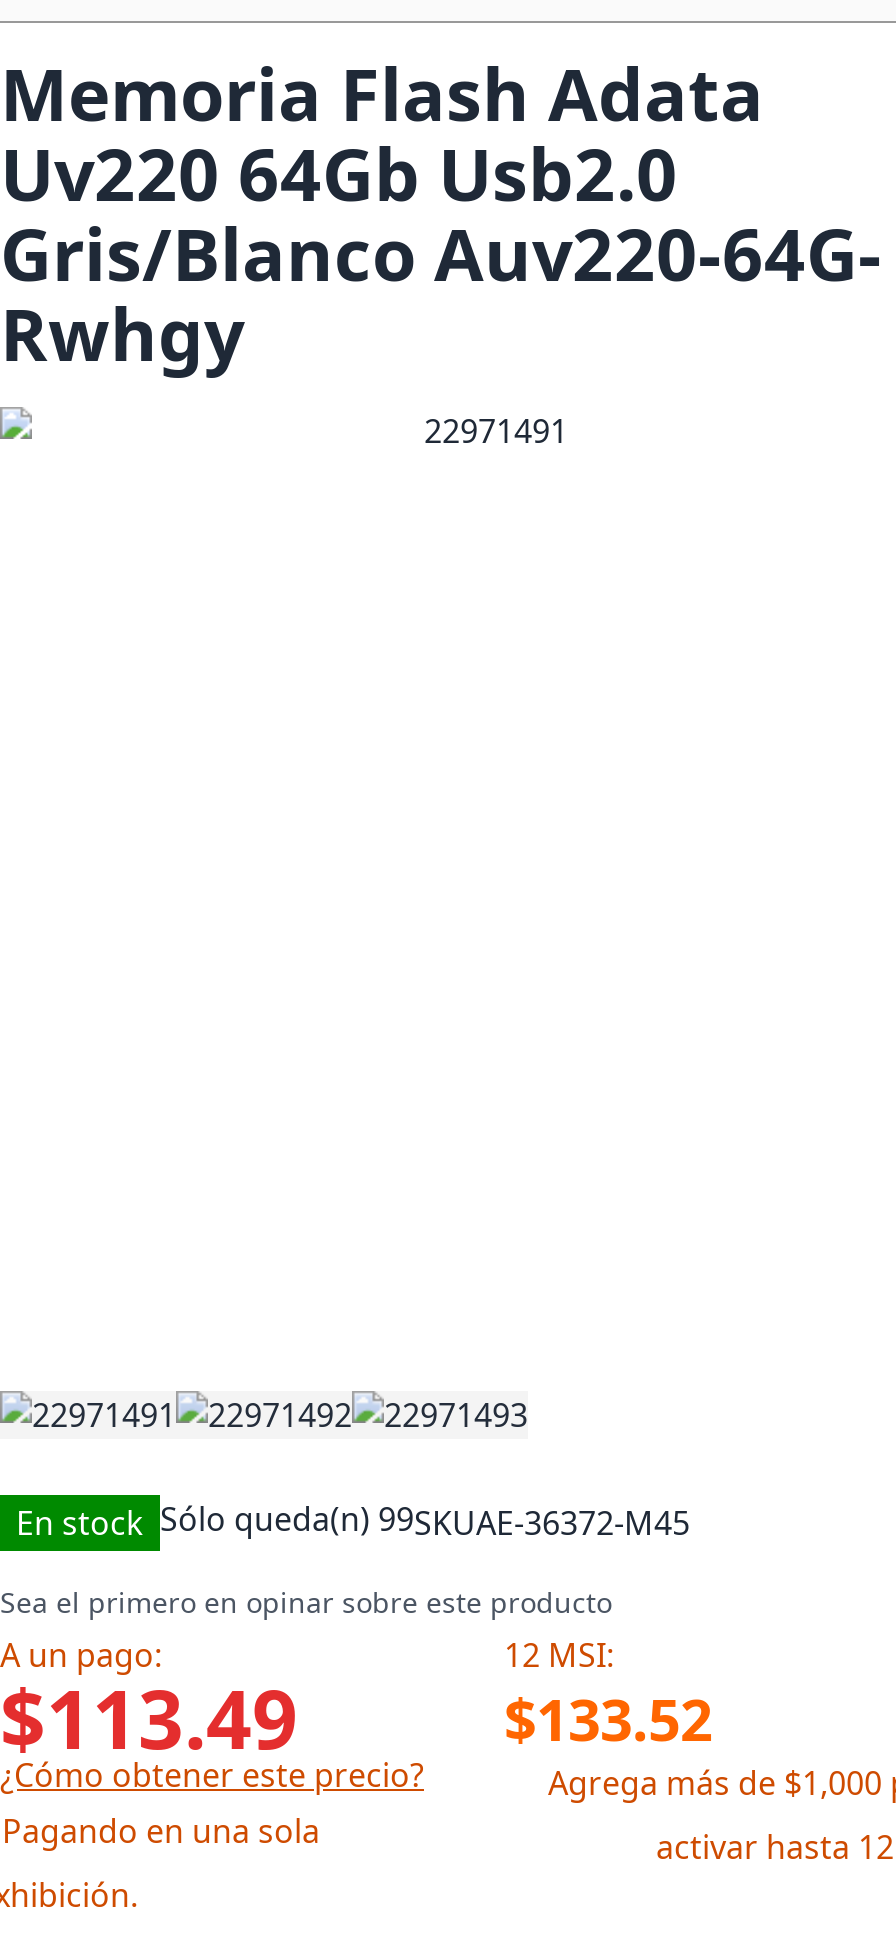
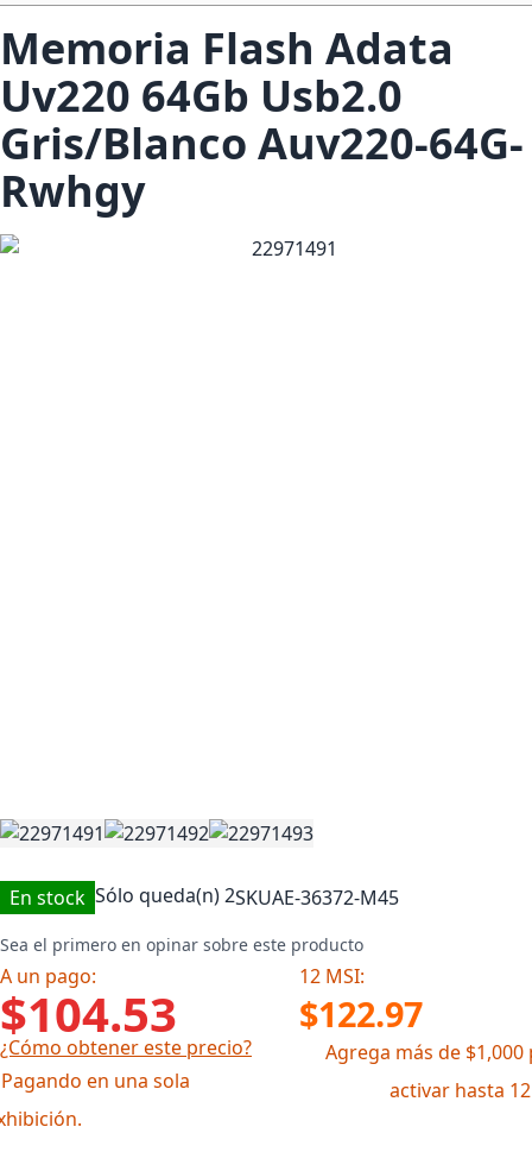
- En stock Sólo queda(n) 99SKUAE-36372-M45
+ En stock Sólo queda(n) 2SKUAE-36372-M45

- $113.49
+ $104.53

- $133.52
+ $122.97
